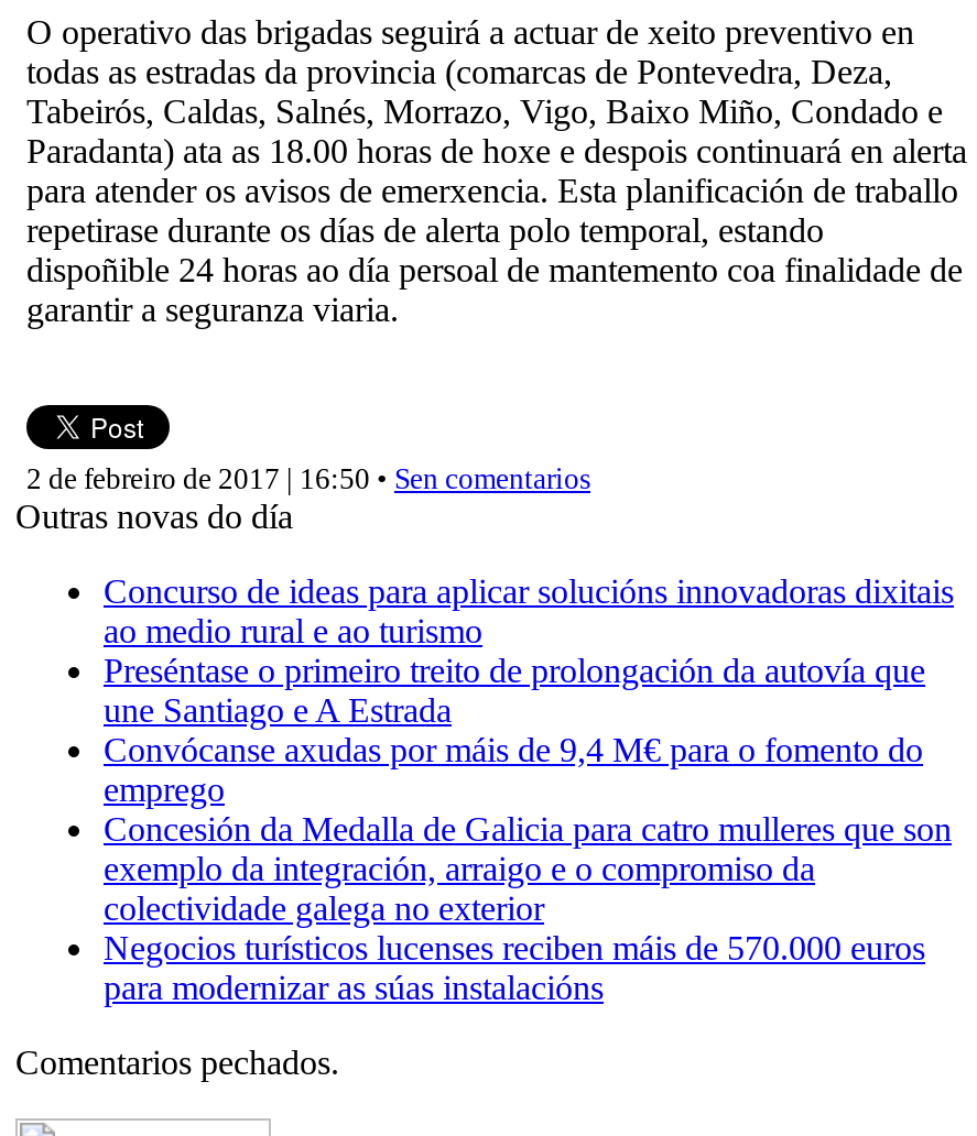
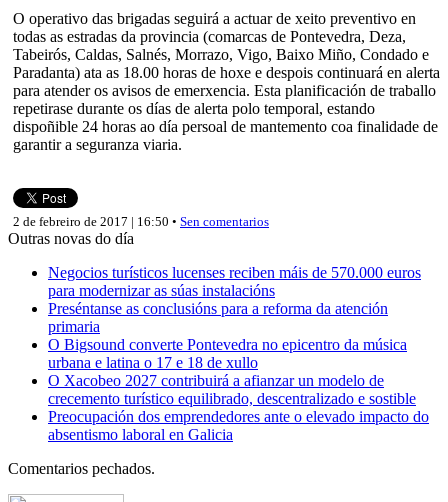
- Concurso de ideas para aplicar solucións innovadoras dixitais
- ao medio rural e ao turismo
- Preséntase o primeiro treito de prolongación da autovía que
- une Santiago e A Estrada
- Convócanse axudas por máis de 9,4 M€ para o fomento do
- emprego
- Concesión da Medalla de Galicia para catro mulleres que son
- exemplo da integración, arraigo e o compromiso da
- colectividade galega no exterior

moved up: Negocios turísticos lucenses reciben máis de 570.000 euros | para modernizar as súas instalacións

+ Preséntanse as conclusións para a reforma da atención
+ primaria
+ O Bigsound converte Pontevedra no epicentro da música
+ urbana e latina o 17 e 18 de xullo
+ O Xacobeo 2027 contribuirá a afianzar un modelo de
+ crecemento turístico equilibrado, descentralizado e sostible
+ Preocupación dos emprendedores ante o elevado impacto do
+ absentismo laboral en Galicia
